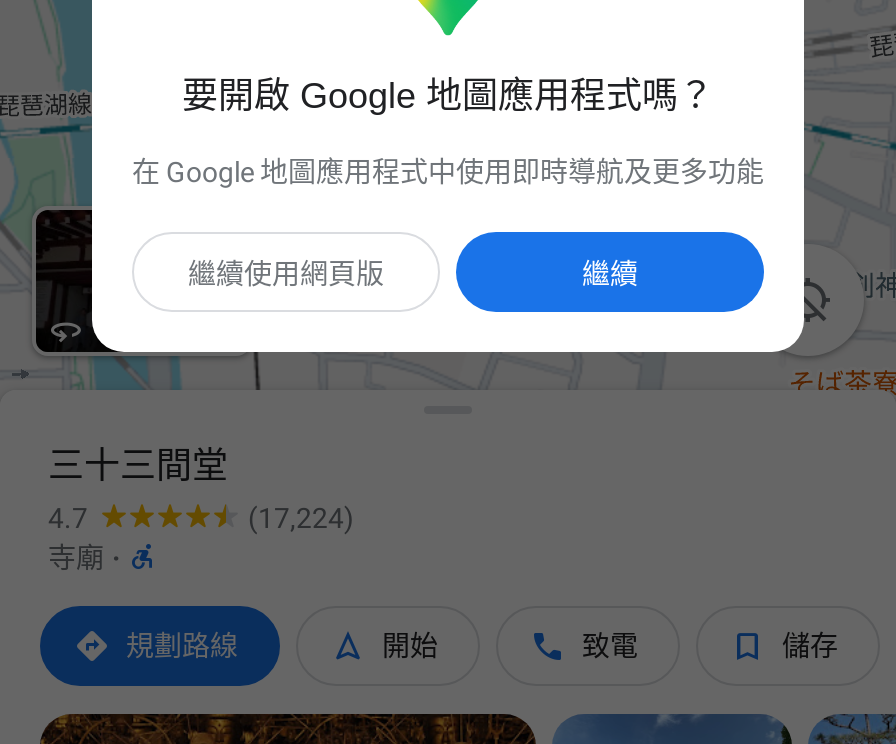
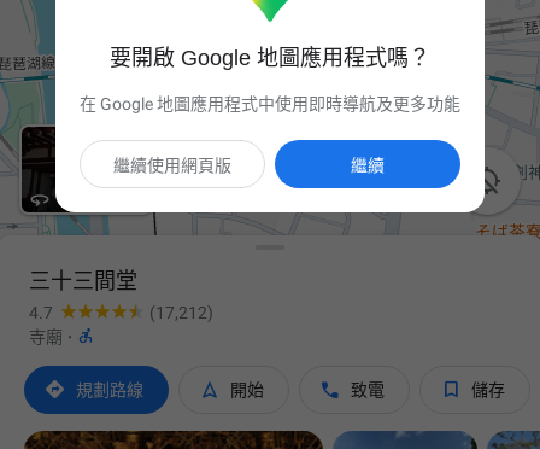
- (17,224)
+ (17,212)
